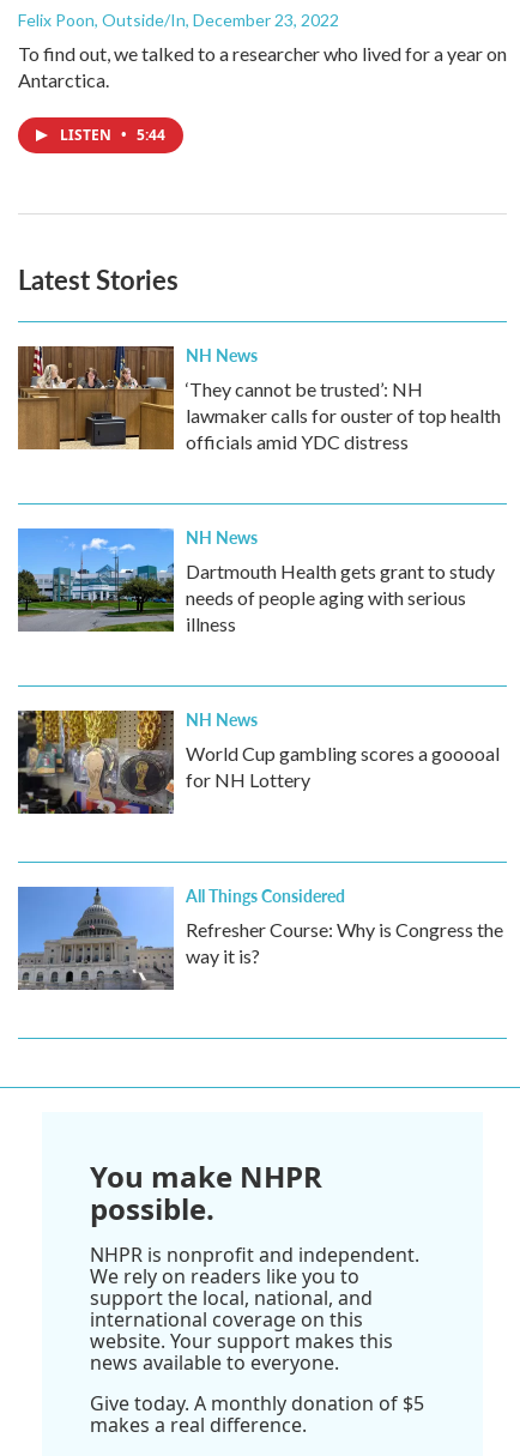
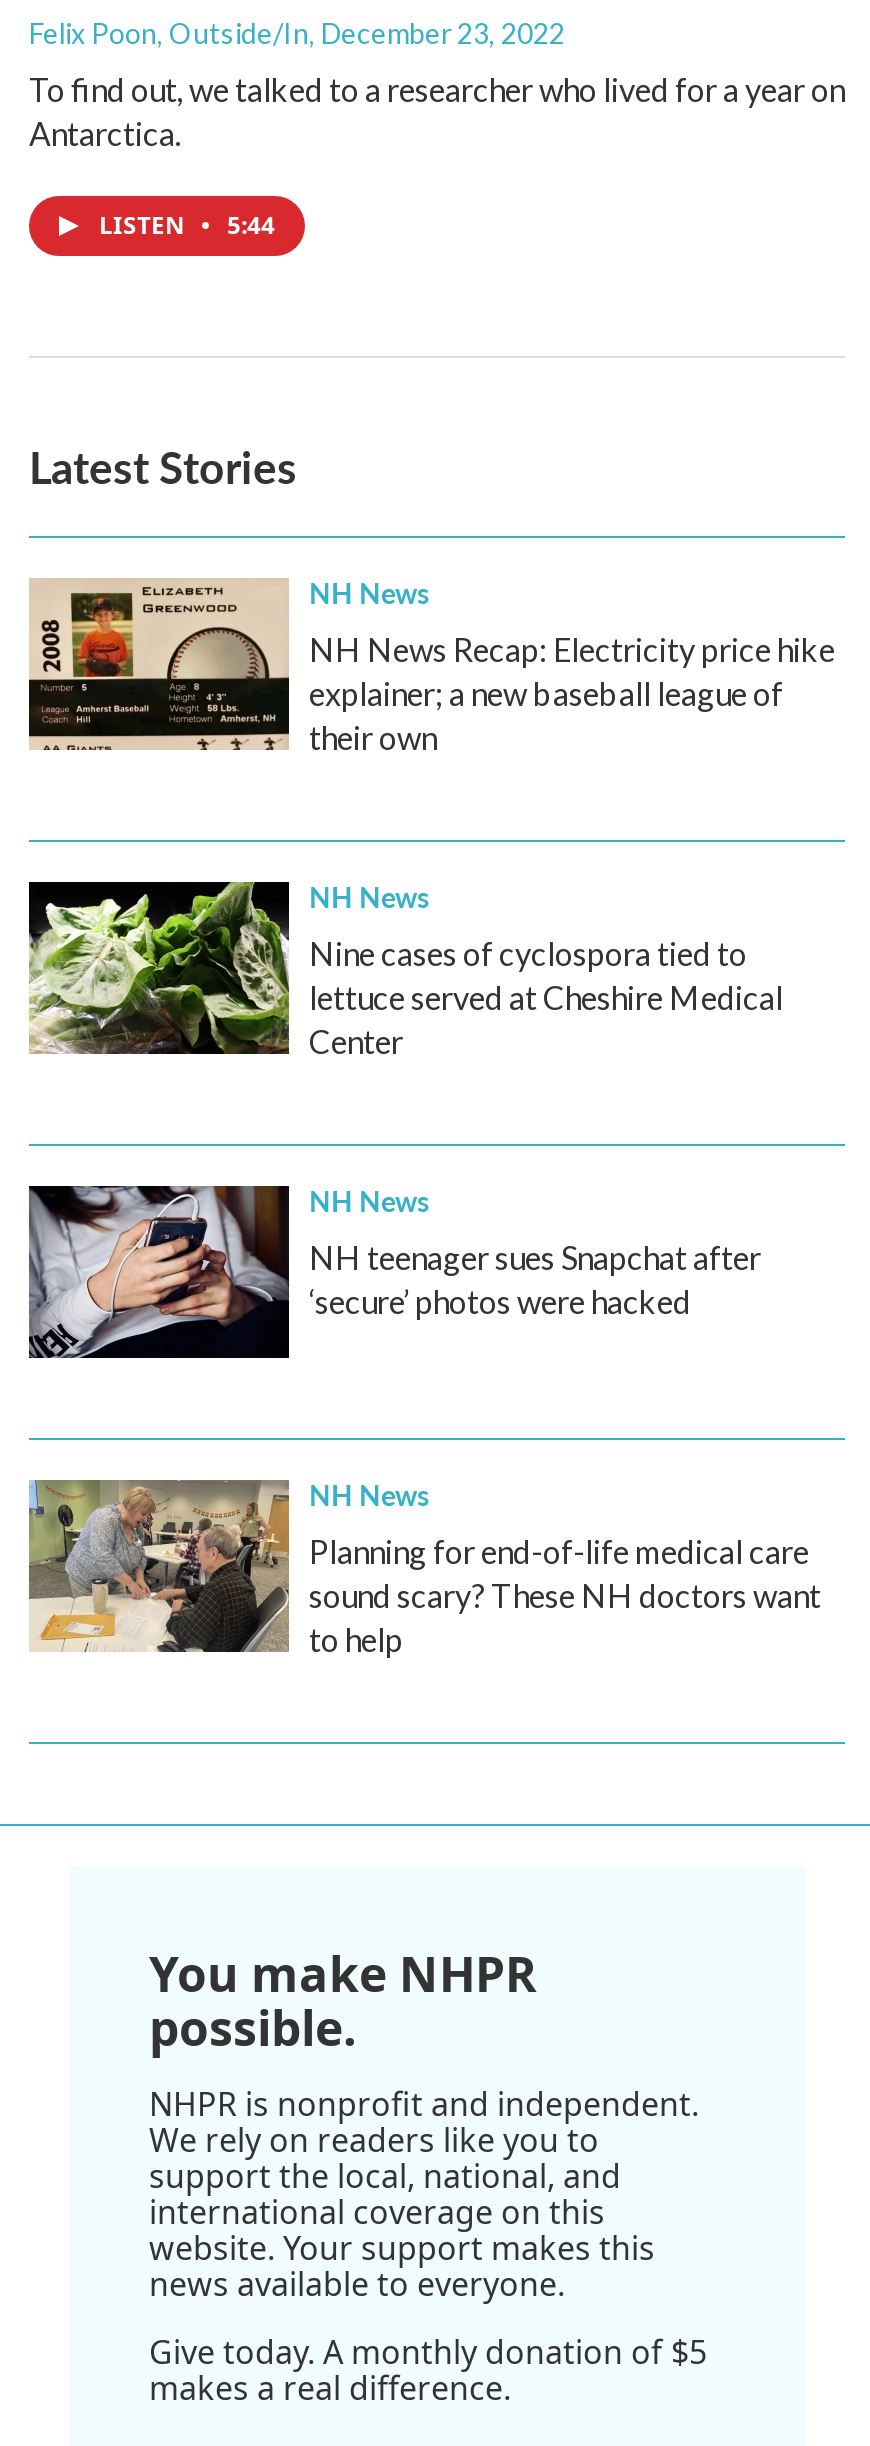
- [image]
- ‘They cannot be trusted’: NH
- lawmaker calls for ouster of top health
- officials amid YDC distress
+ [image]
+ NH News Recap: Electricity price hike
+ explainer; a new baseball league of
+ their own

- [image]
- Dartmouth Health gets grant to study
- needs of people aging with serious
- illness
+ [image]
+ Nine cases of cyclospora tied to
+ lettuce served at Cheshire Medical
+ Center

- [image]
- World Cup gambling scores a gooooal
- for NH Lottery
+ [image]
+ NH teenager sues Snapchat after
+ ‘secure’ photos were hacked

- [image]
- All Things Considered
- Refresher Course: Why is Congress the
- way it is?
+ [image]
+ NH News
+ Planning for end-of-life medical care
+ sound scary? These NH doctors want
+ to help
